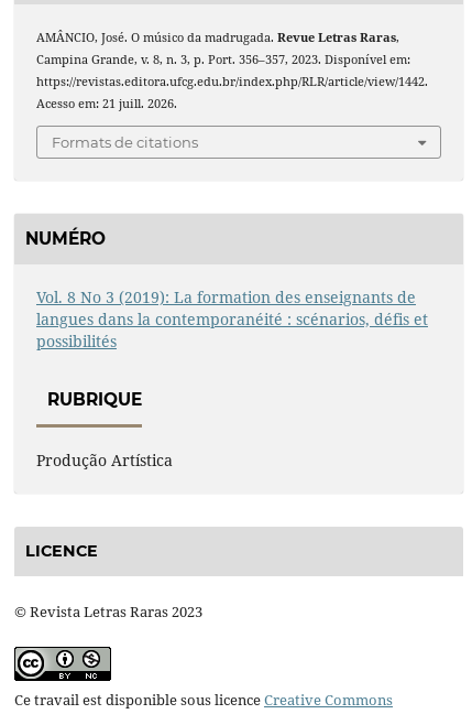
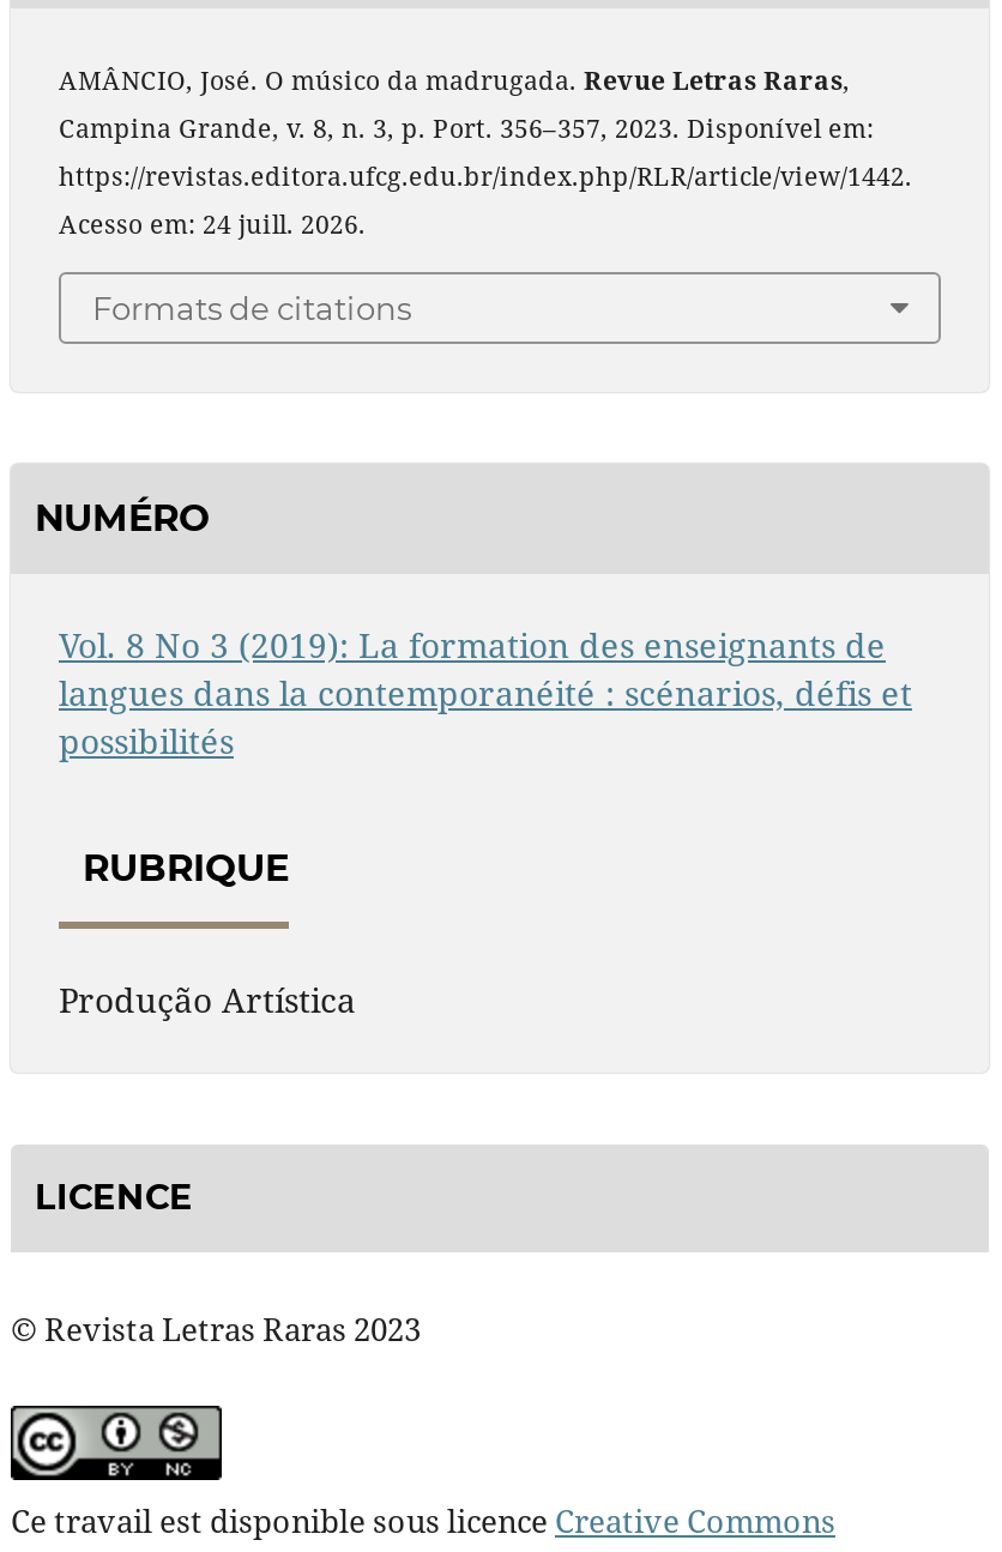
- Acesso em: 21 juill. 2026.
+ Acesso em: 24 juill. 2026.
